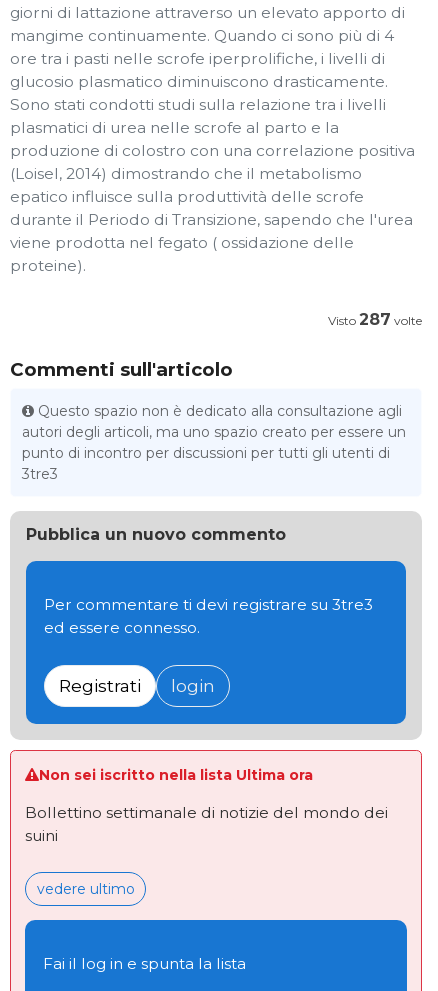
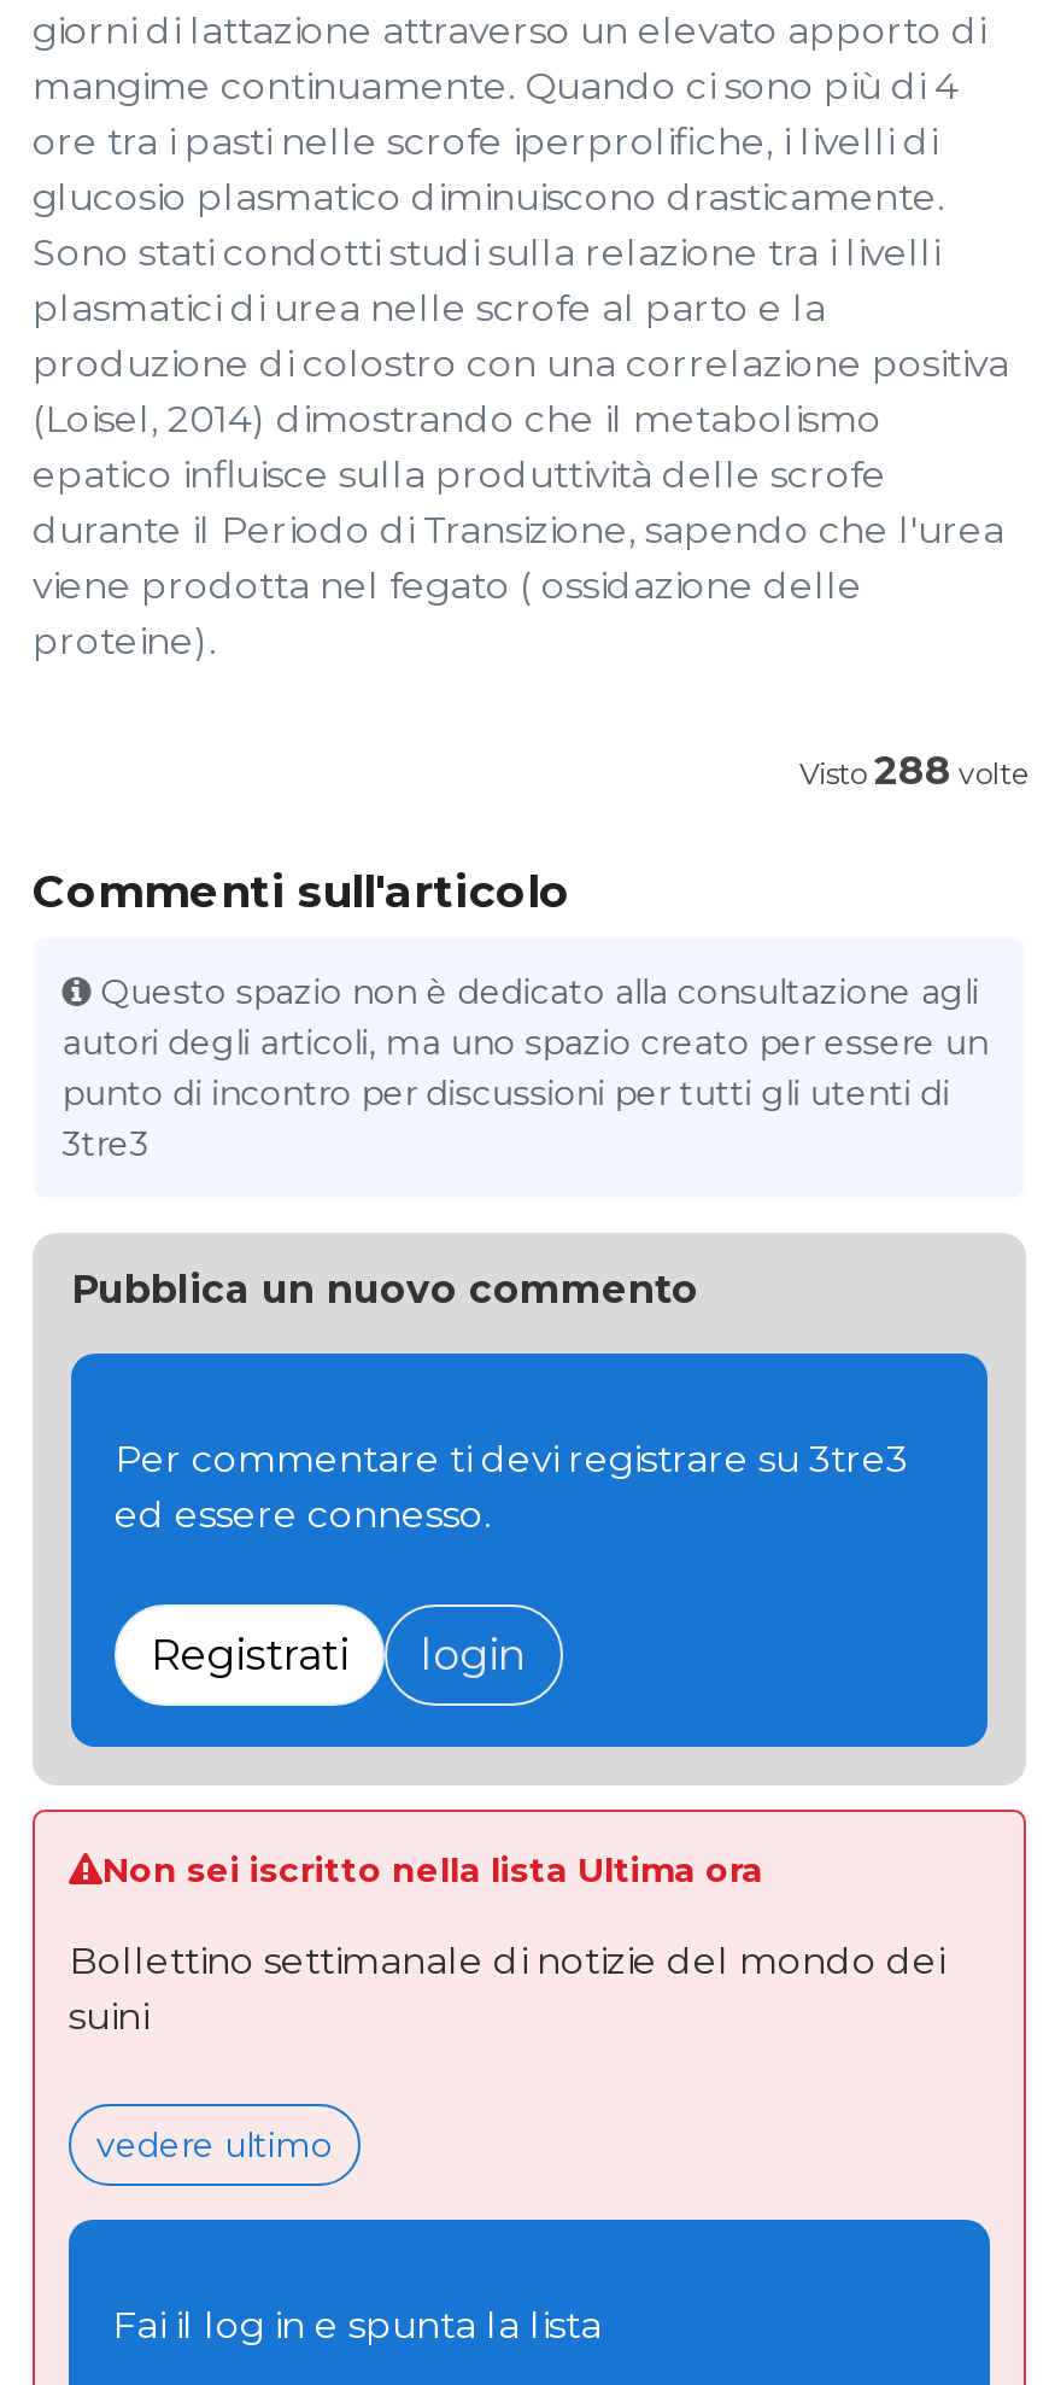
- Visto287 volte
+ Visto288 volte
